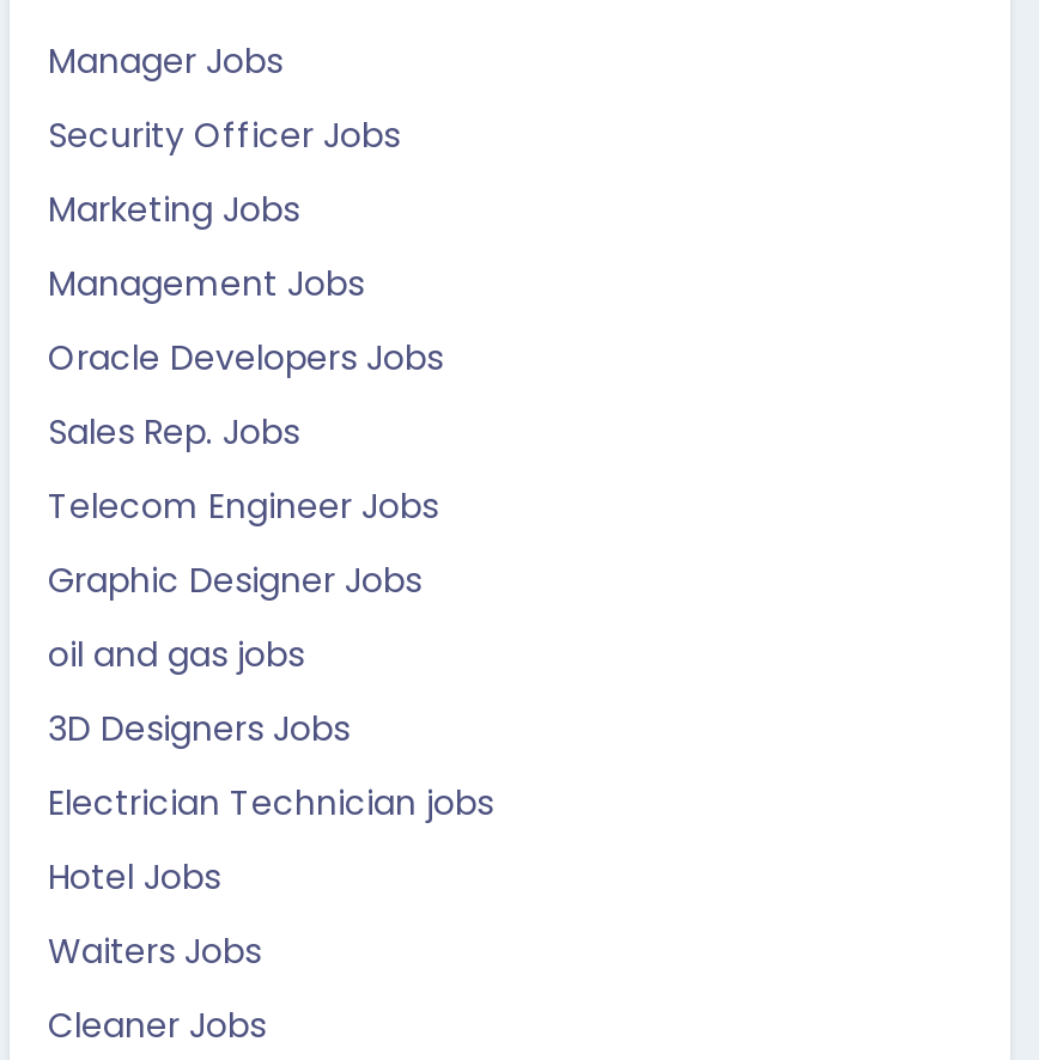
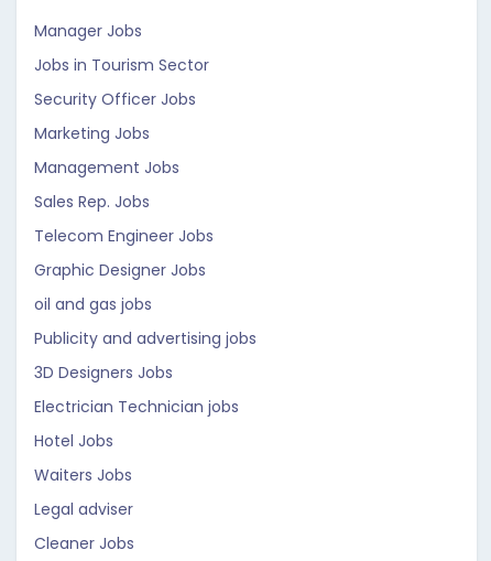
+ Jobs in Tourism Sector

- Oracle Developers Jobs

+ Publicity and advertising jobs

+ Legal adviser
